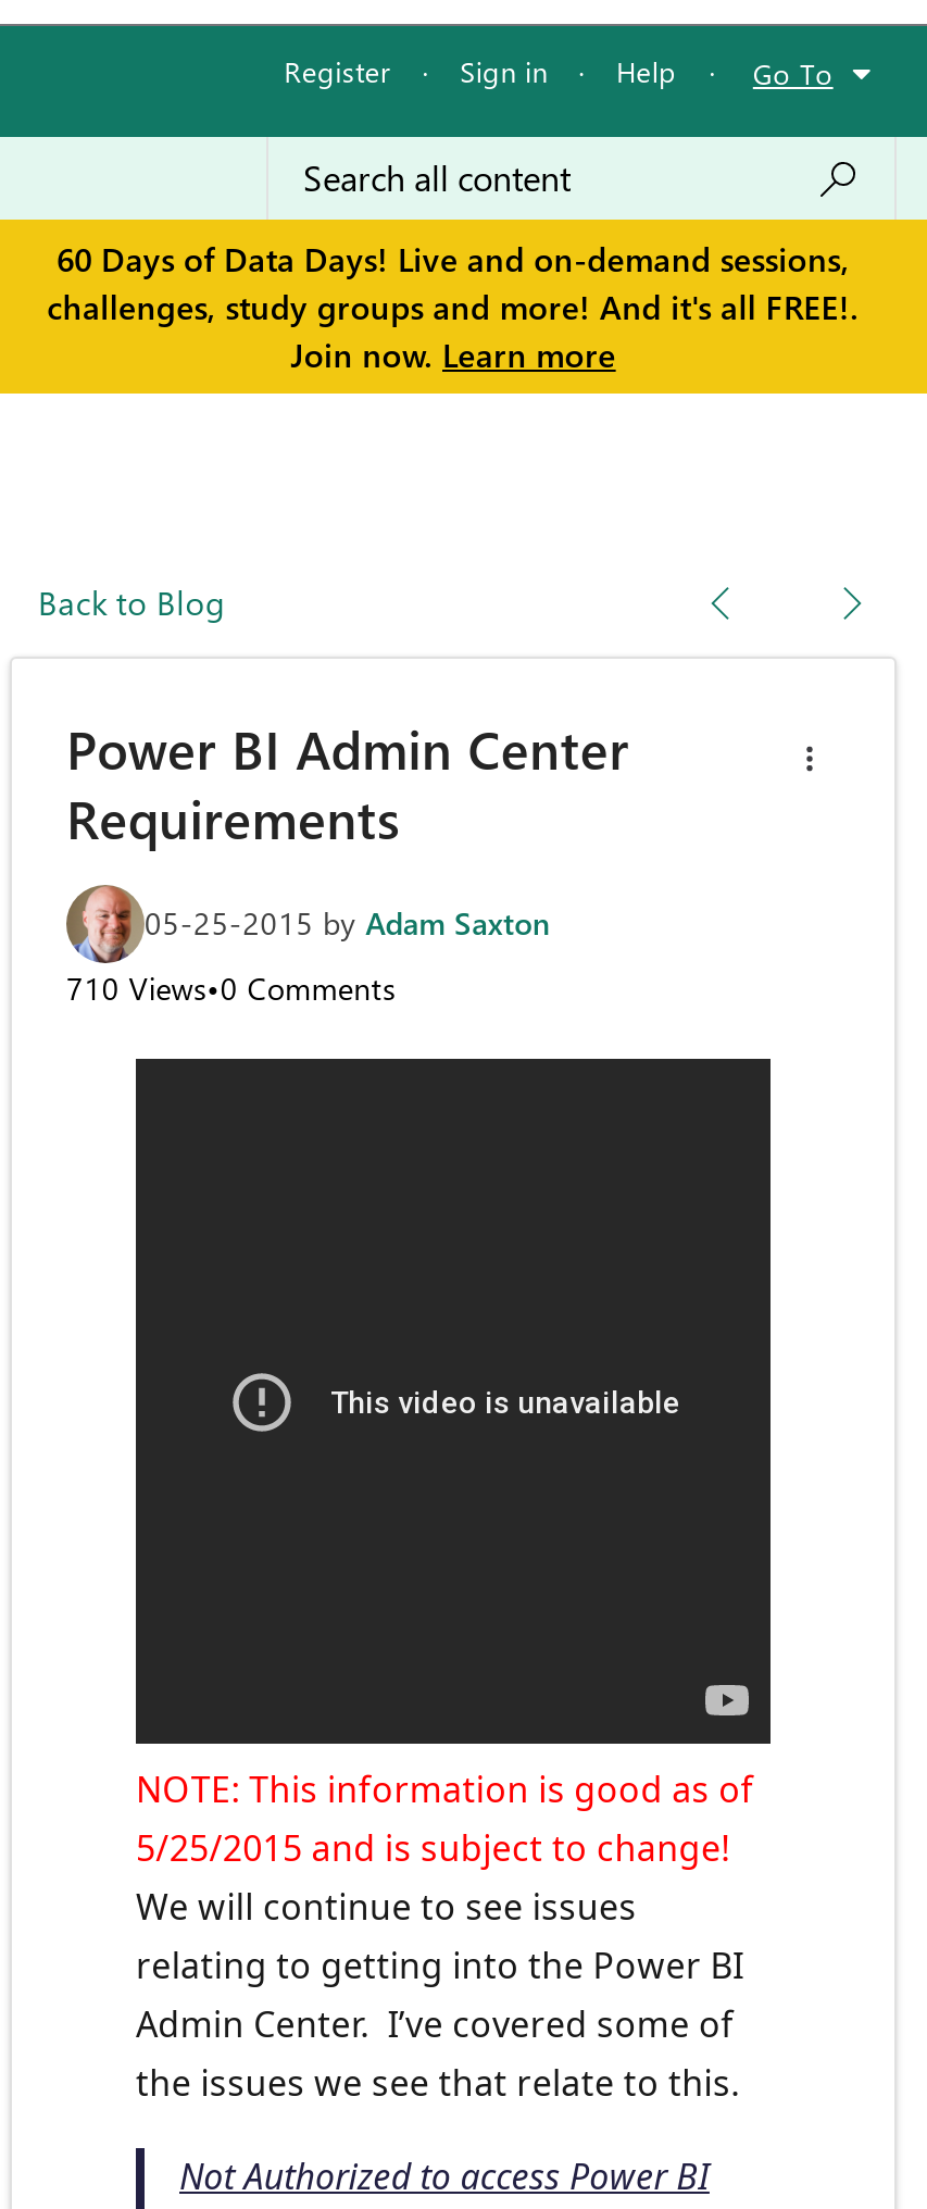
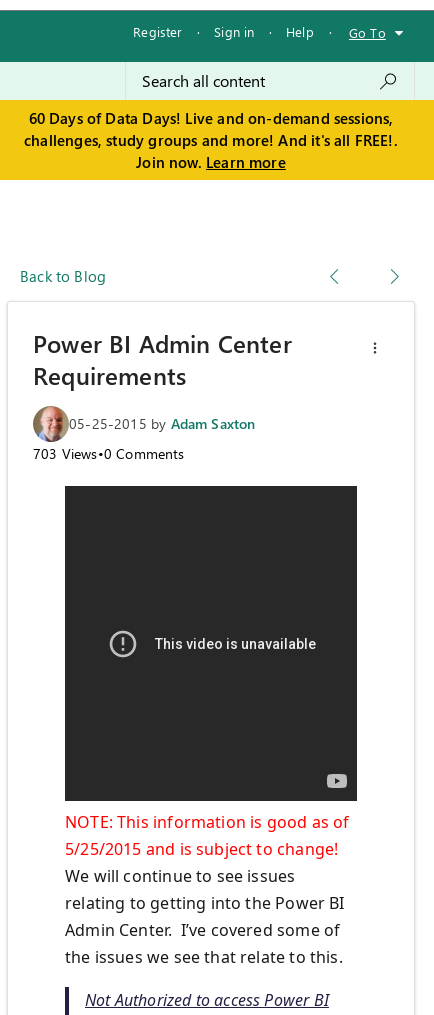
- 710 Views•0 Comments
+ 703 Views•0 Comments
